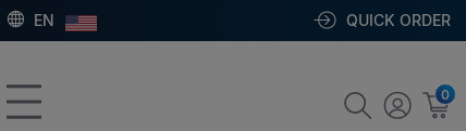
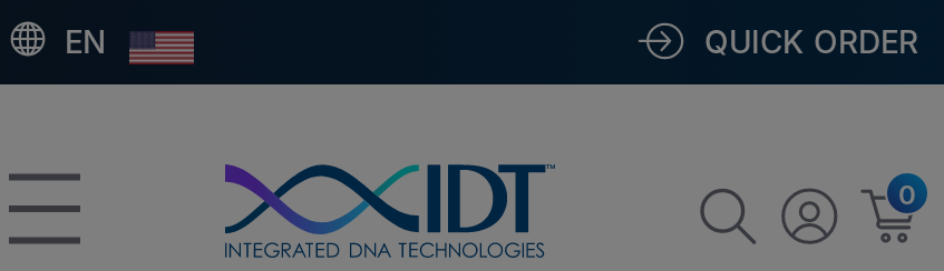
+ [image]
